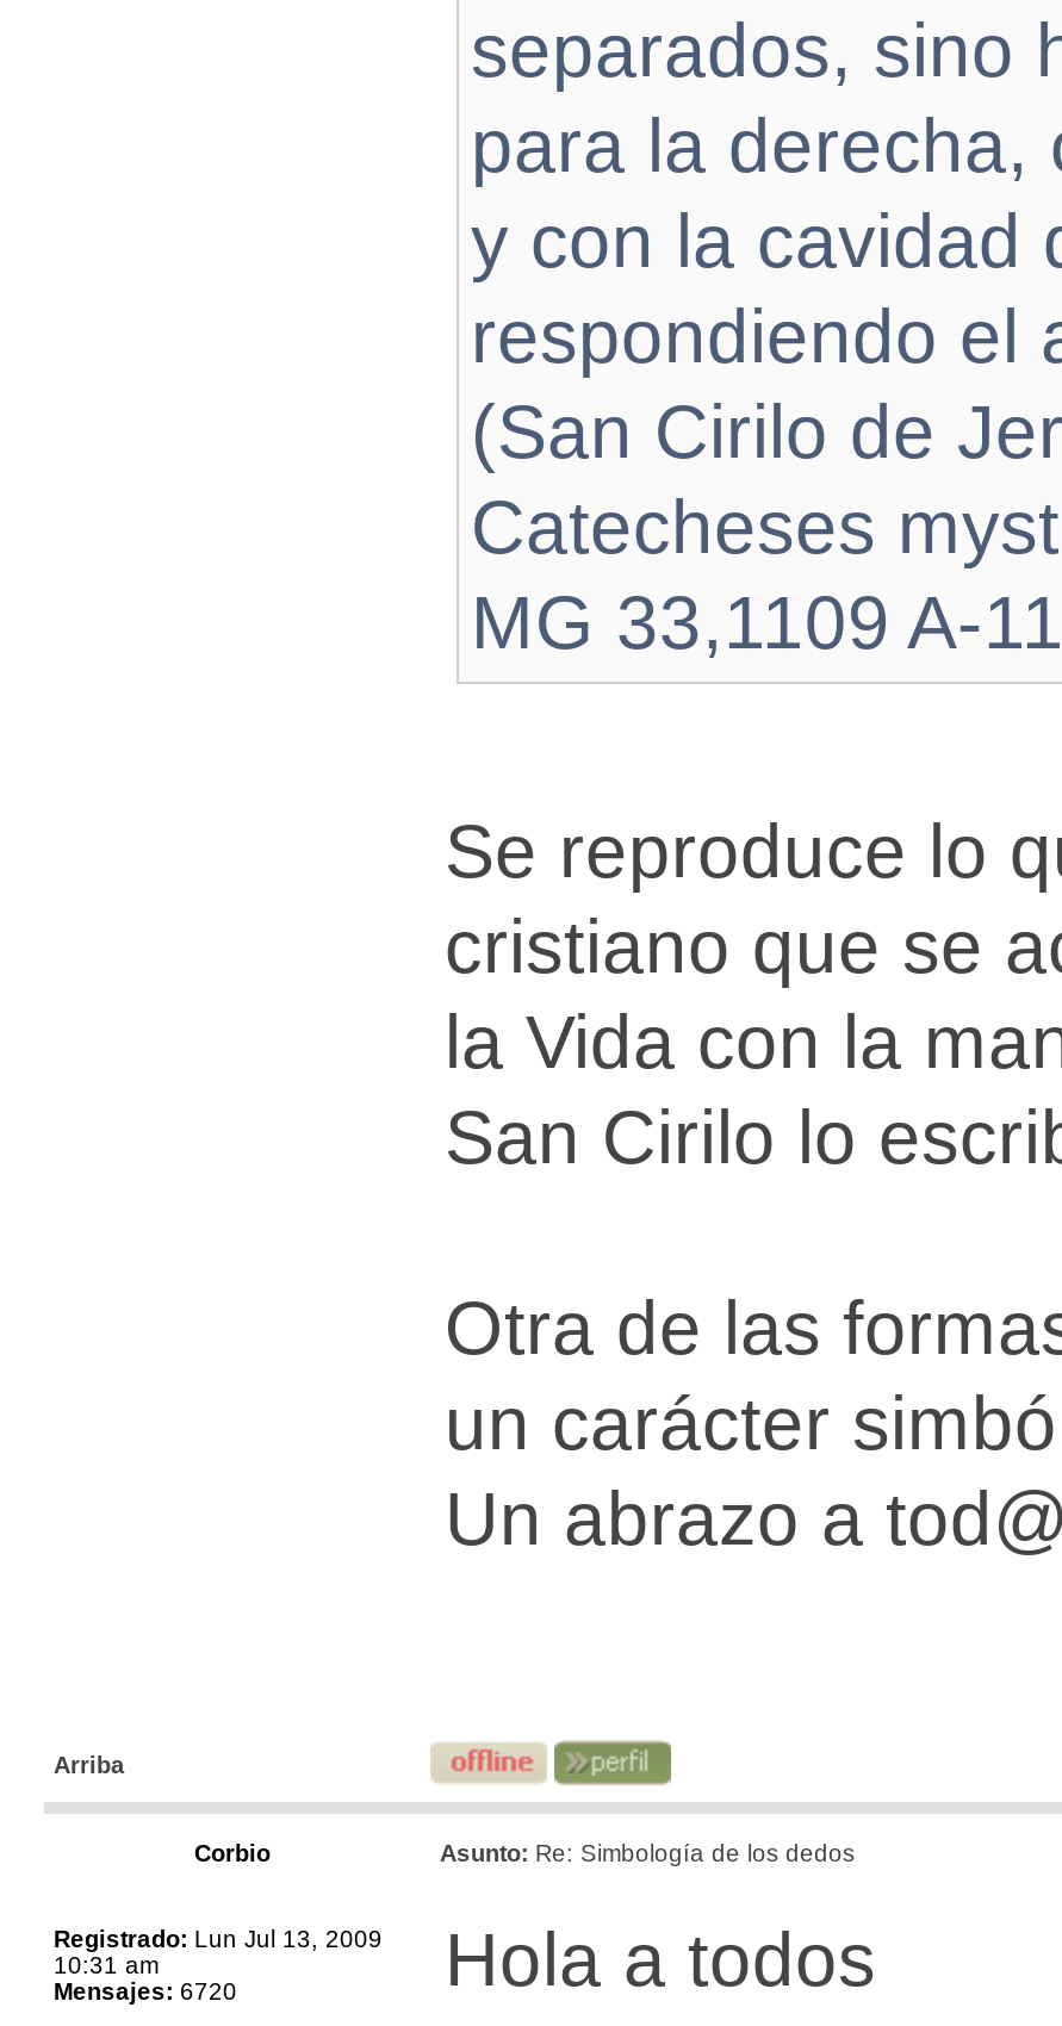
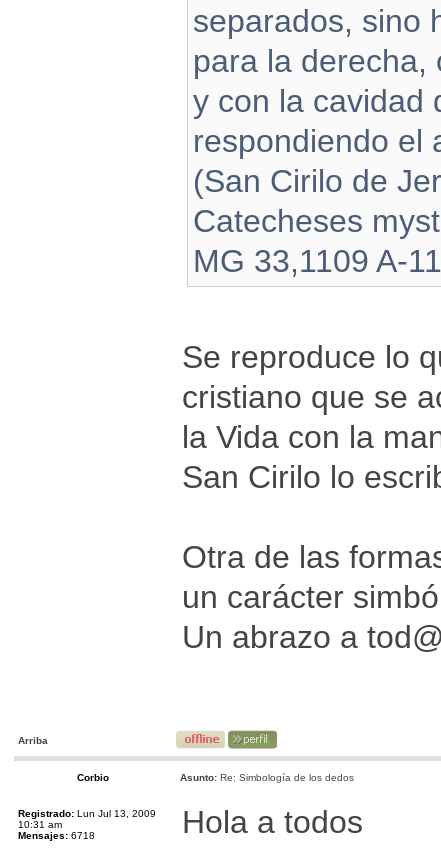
- Mensajes: 6720
+ Mensajes: 6718
